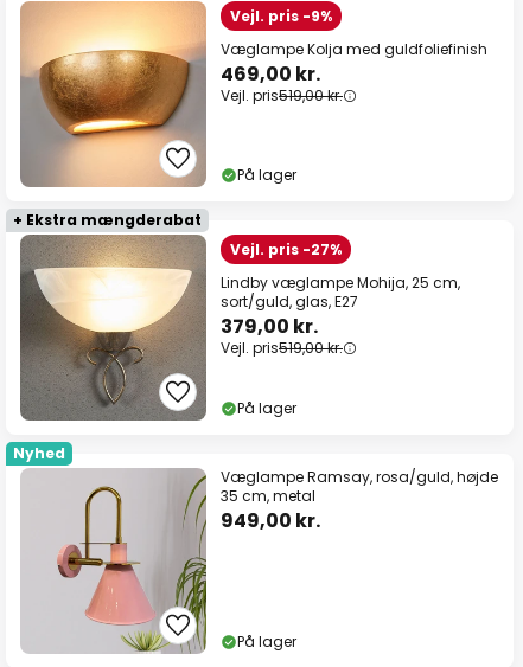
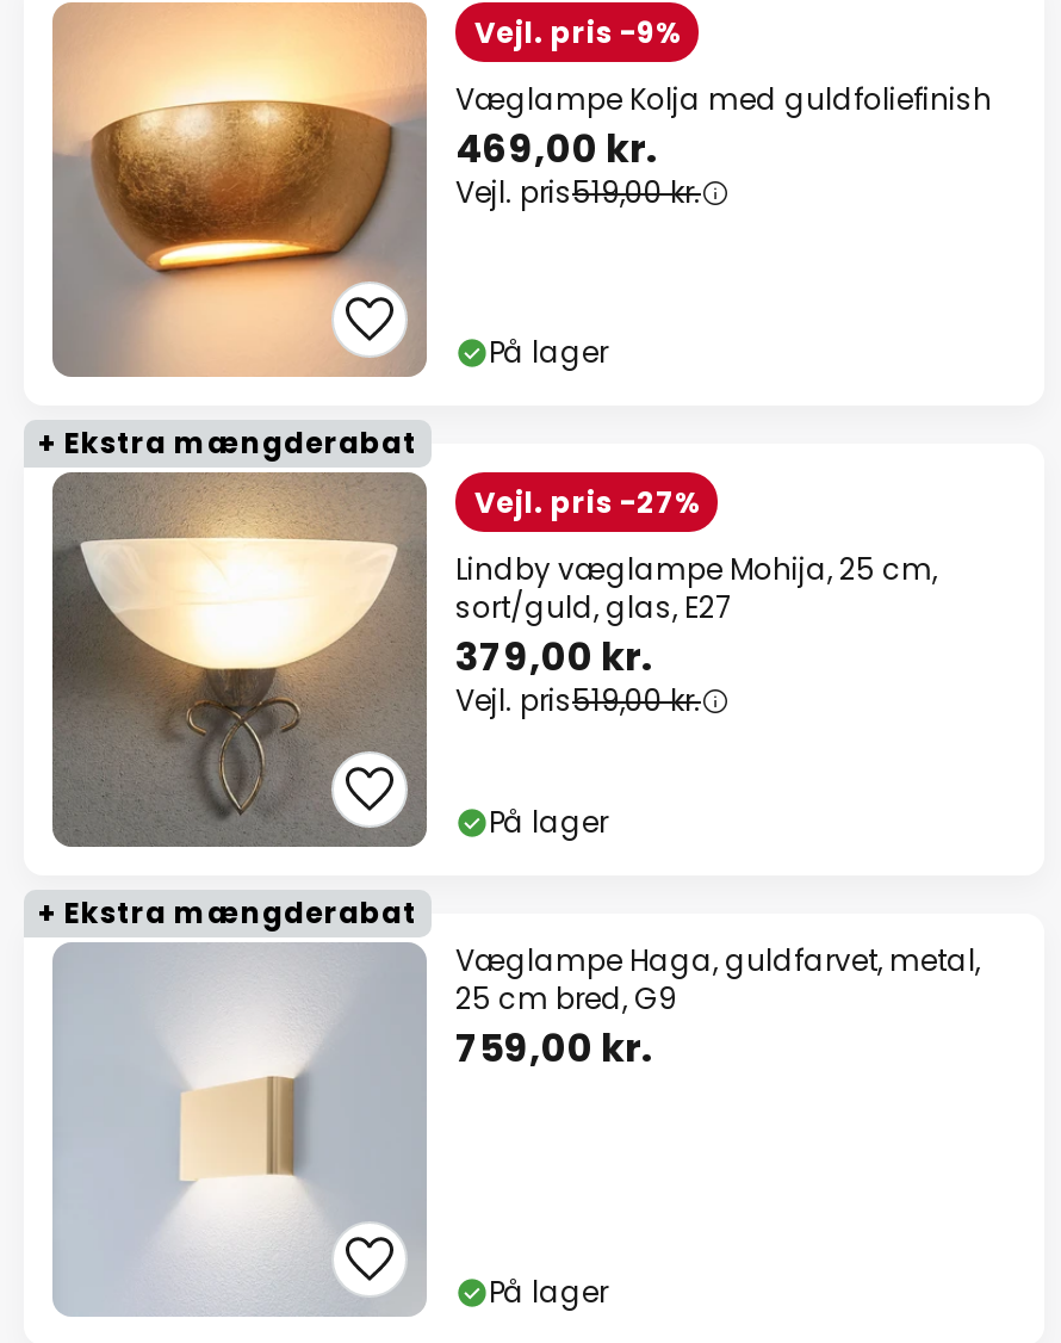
- [image]
- Nyhed
- Væglampe Ramsay, rosa/guld, højde
- 35 cm, metal
- 949,00 kr.
+ [image]
+ + Ekstra mængderabat
+ Væglampe Haga, guldfarvet, metal,
+ 25 cm bred, G9
+ 759,00 kr.
